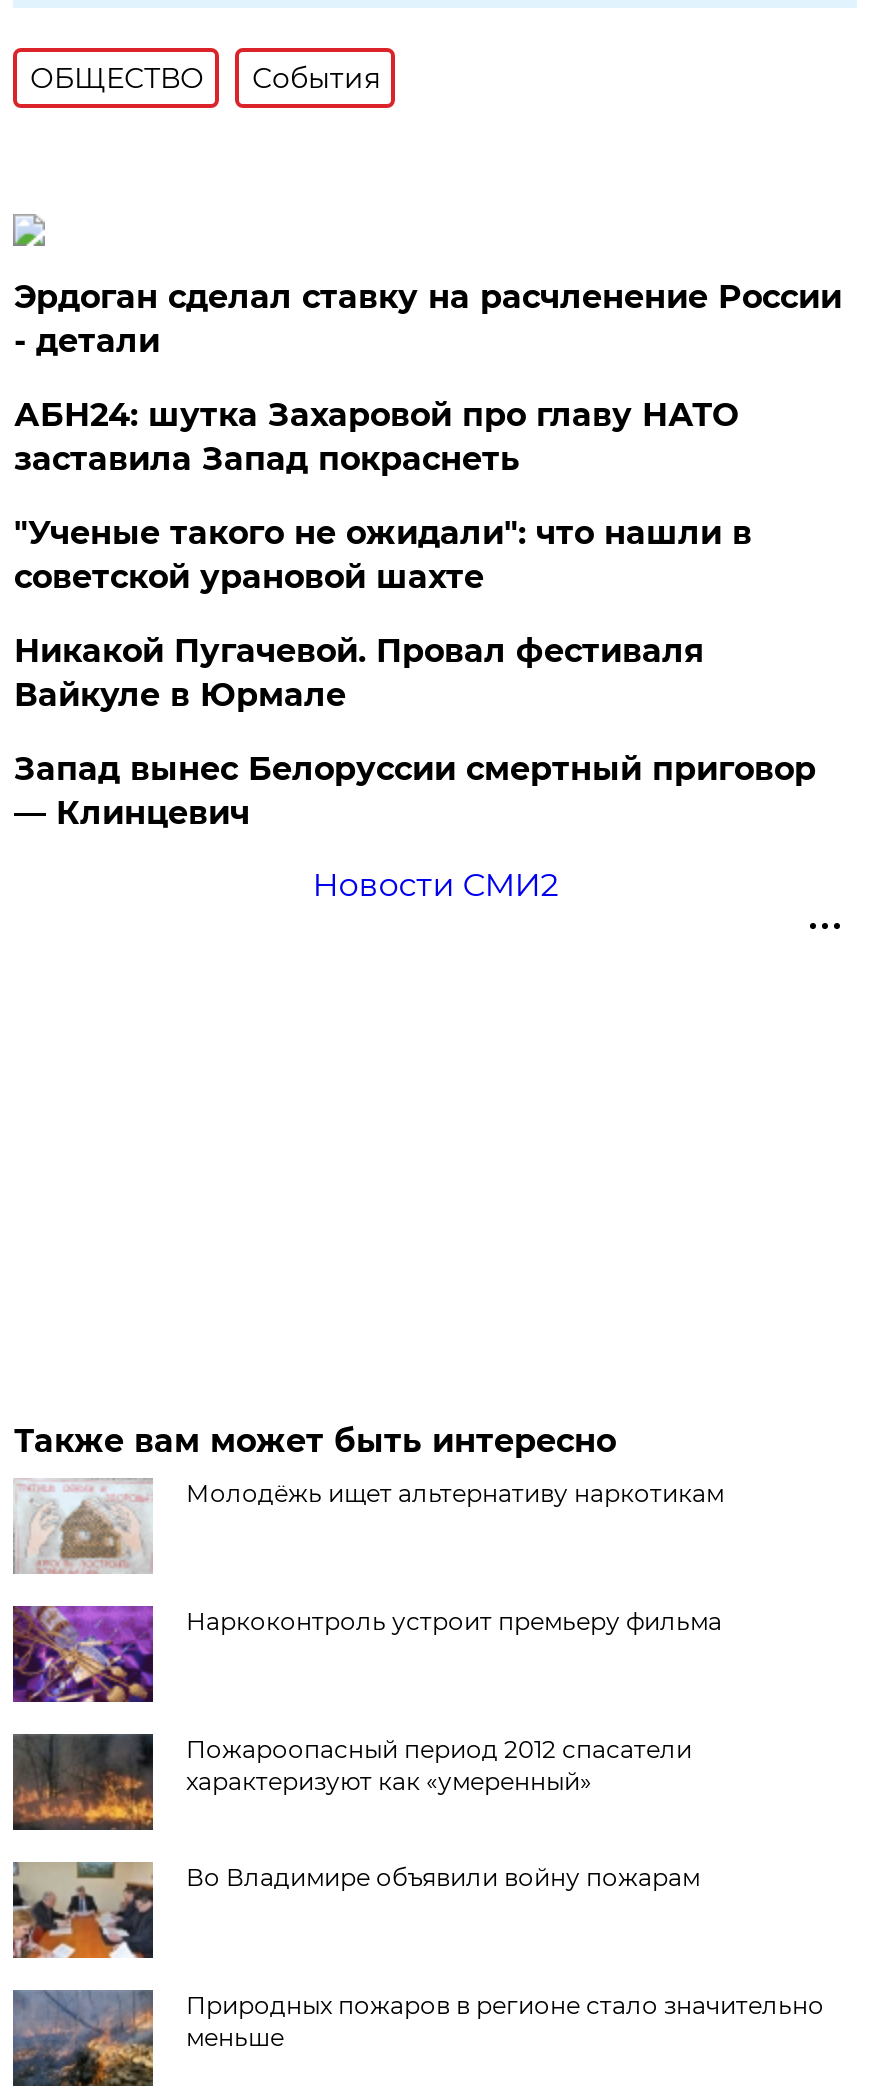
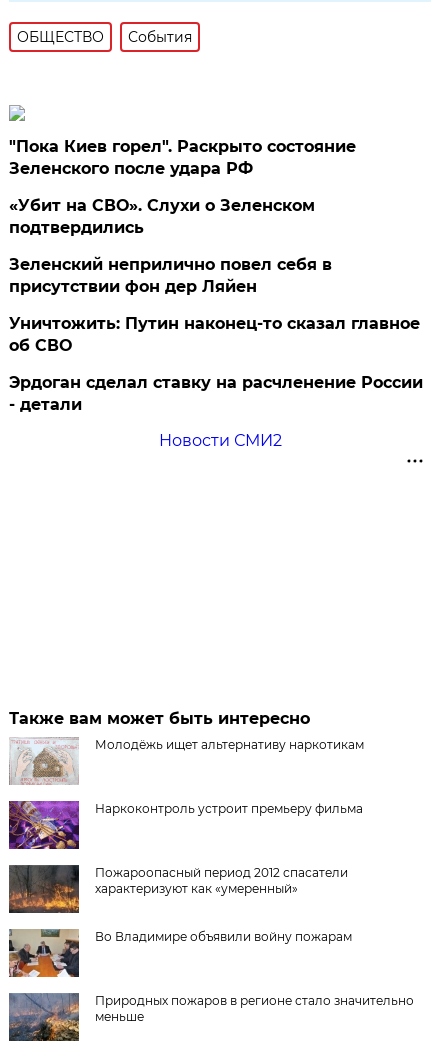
+ "Пока Киев горел". Раскрыто состояние
+ Зеленского после удара РФ
+ «Убит на СВО». Слухи о Зеленском
+ подтвердились
+ Зеленский неприлично повел cебя в
+ присутствии фон дер Ляйен
+ Уничтожить: Путин наконец-то сказал главное
+ об СВО

moved down: Эрдоган сделал ставку на расчленение России | - детали

- АБН24: шутка Захаровой про главу НАТО
- заставила Запад покраснеть
- "Ученые такого не ожидали": что нашли в
- советской урановой шахте
- Никакой Пугачевой. Провал фестиваля
- Вайкуле в Юрмале
- Запад вынес Белоруссии смертный приговор
- — Клинцевич
